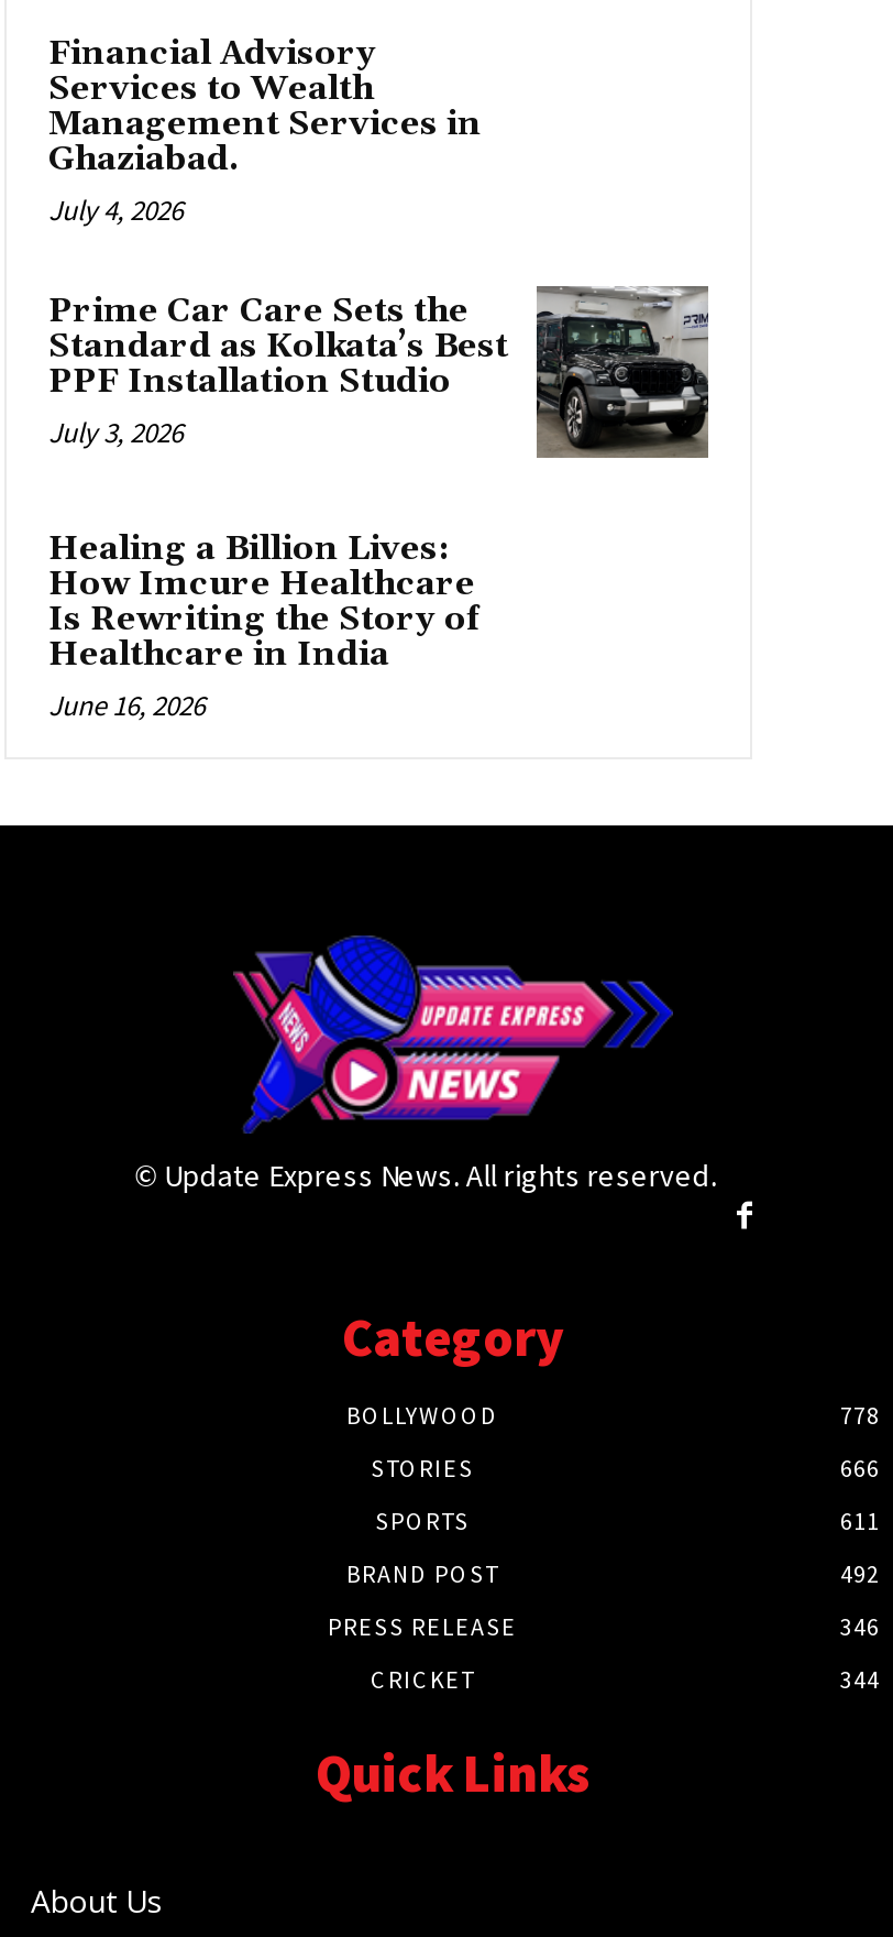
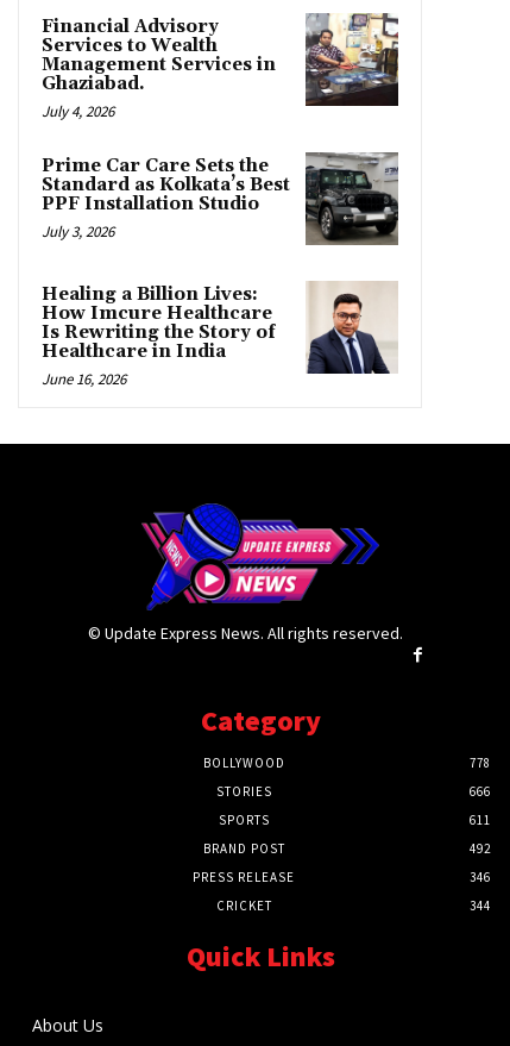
+ [image]

+ [image]
